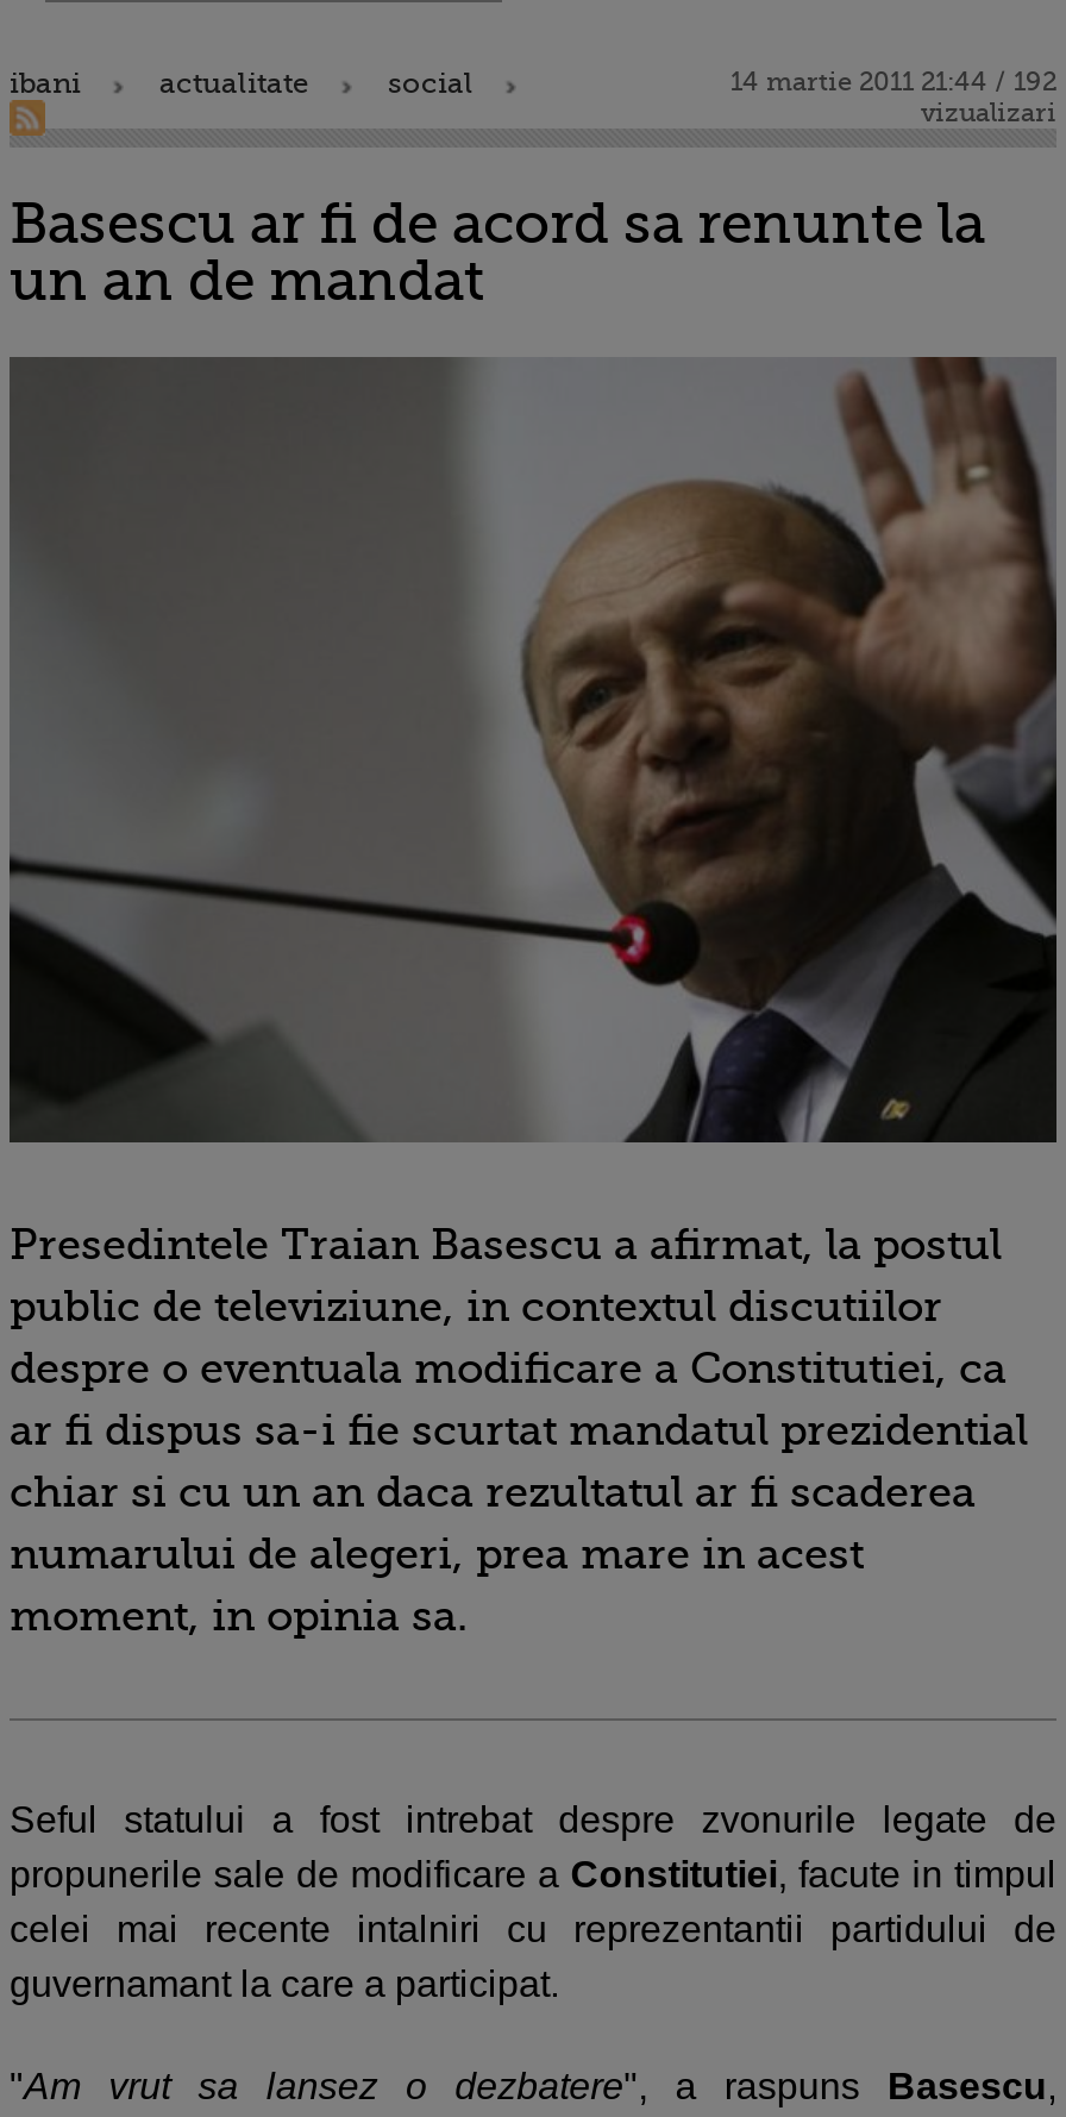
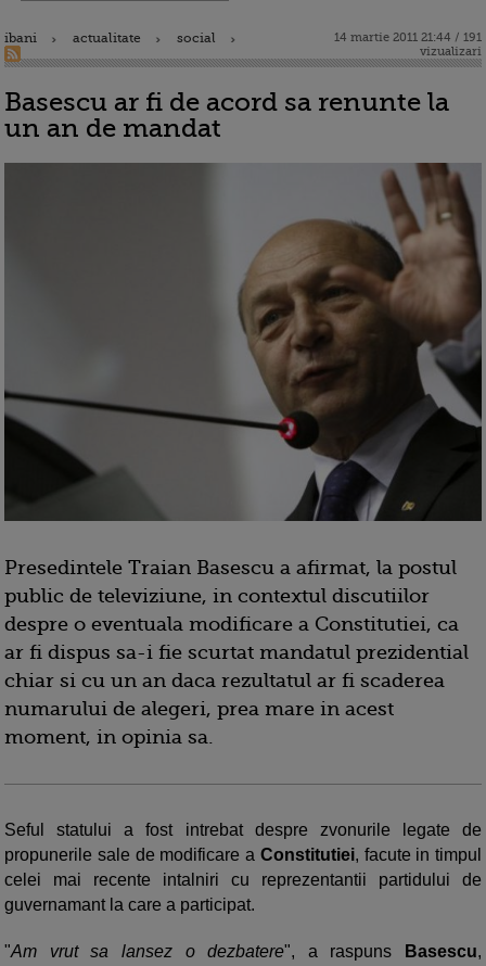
- 14 martie 2011 21:44 / 192
+ 14 martie 2011 21:44 / 191
